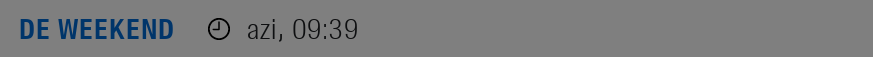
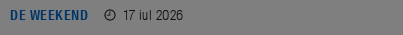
- DE WEEKEND azi, 09:39
+ DE WEEKEND 17 iul 2026
